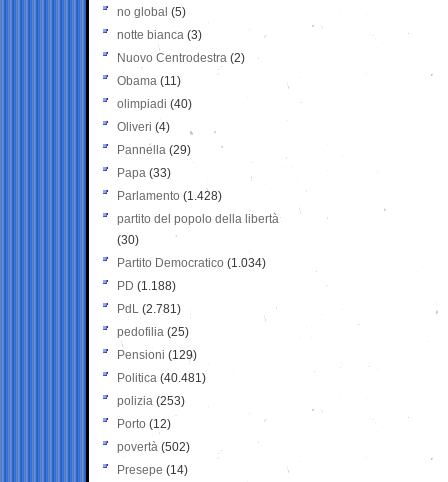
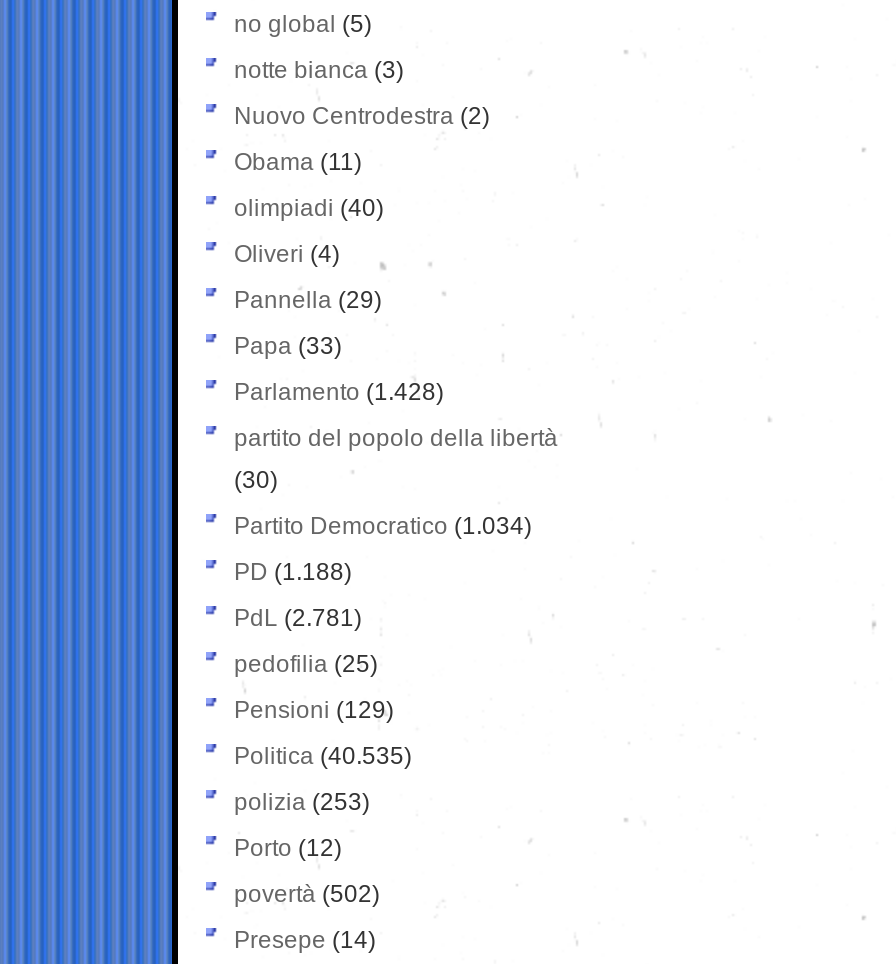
- Politica (40.481)
+ Politica (40.535)
